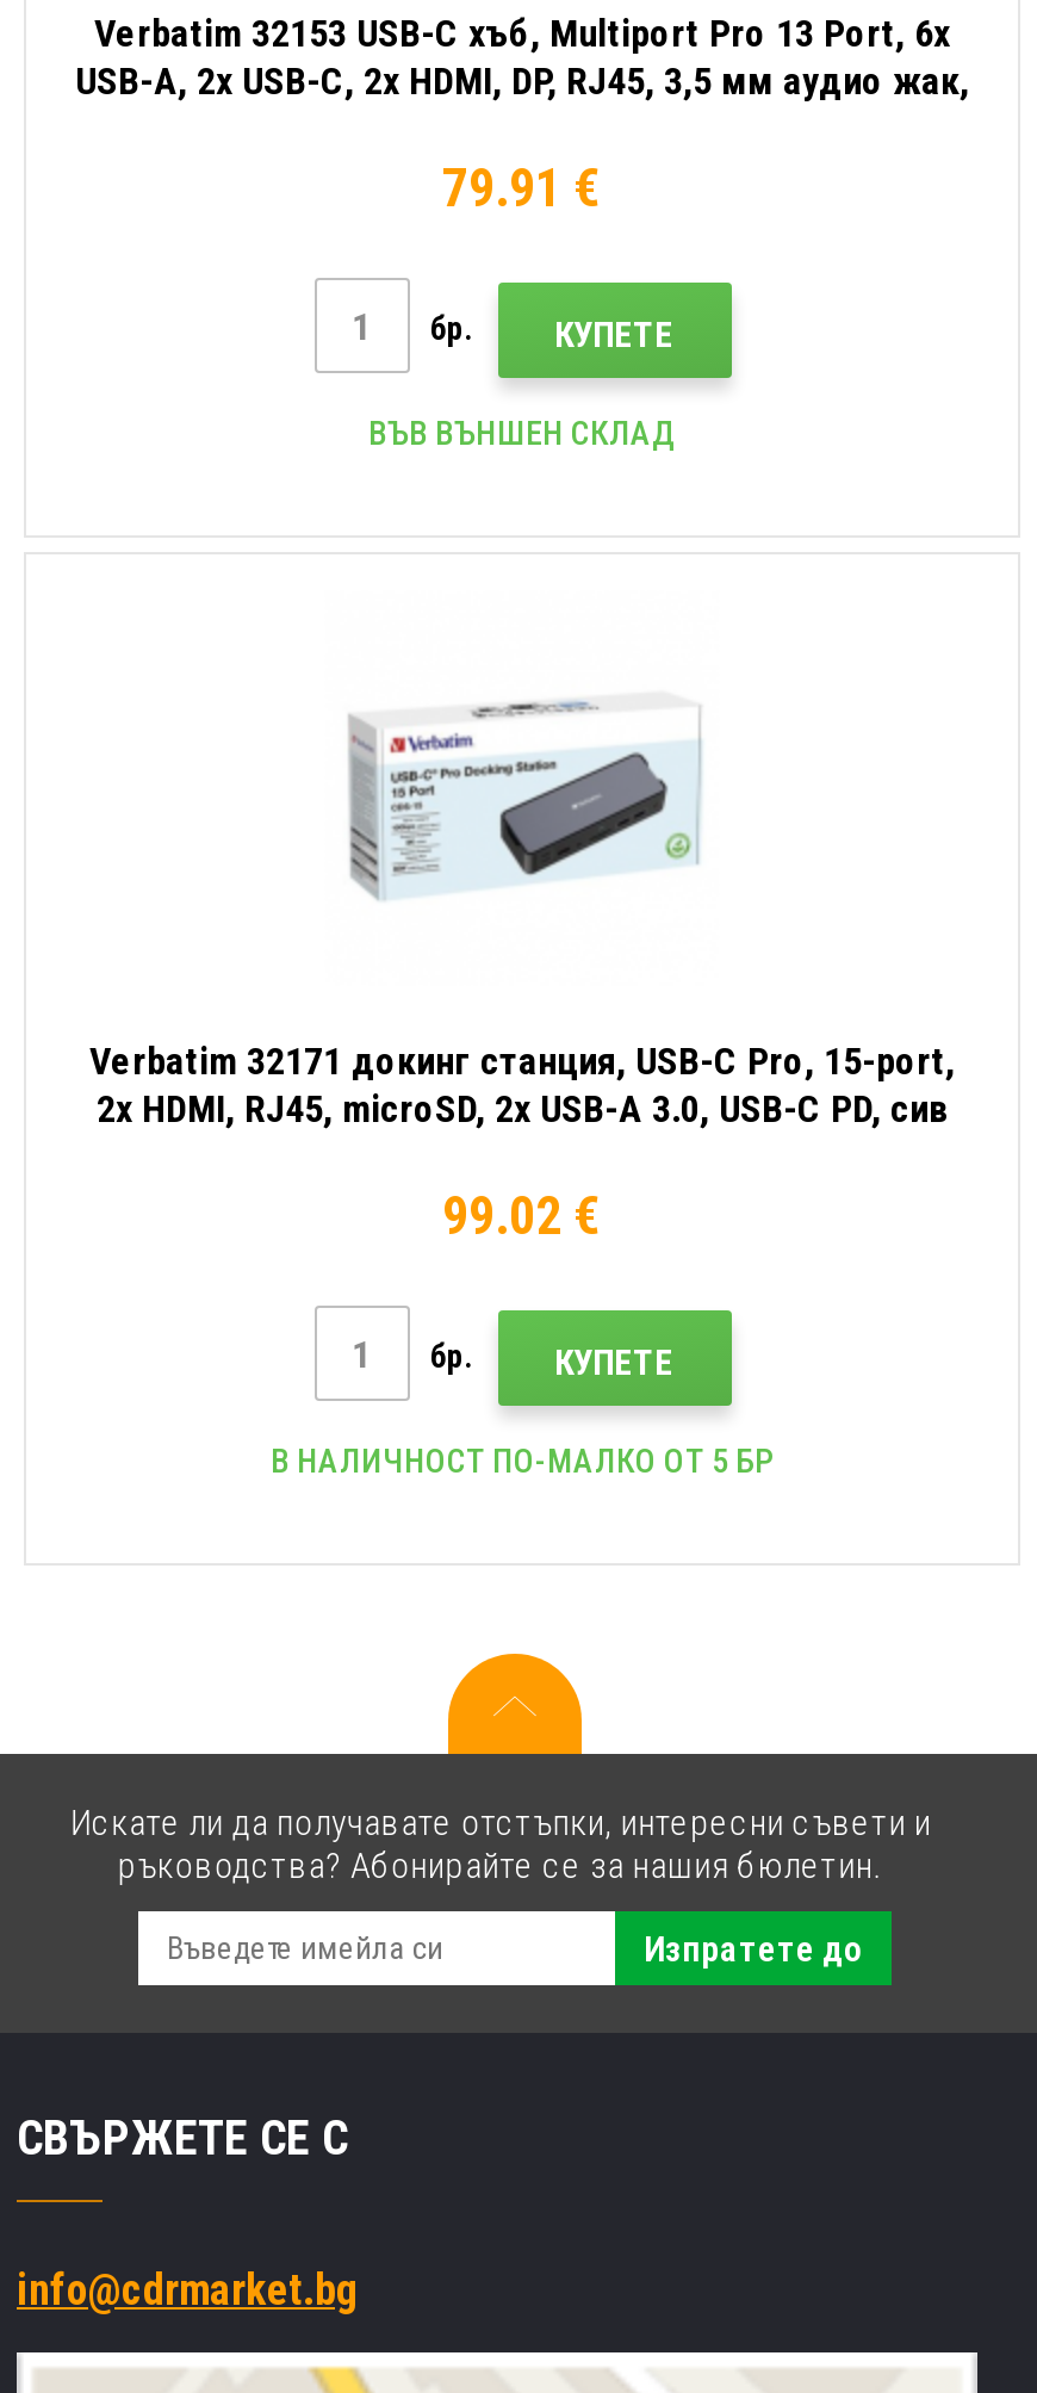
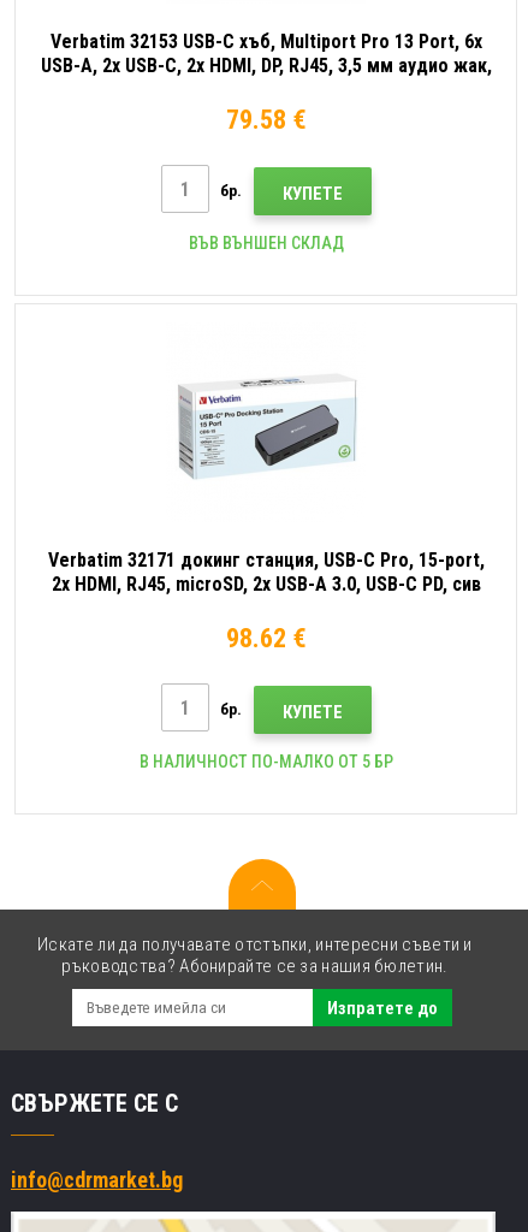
- 79.91 €
+ 79.58 €

- 99.02 €
+ 98.62 €
